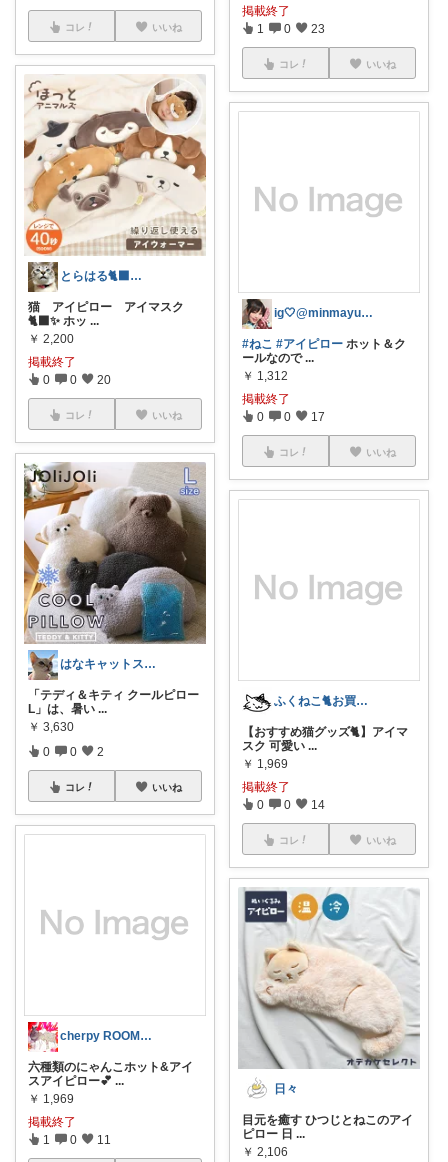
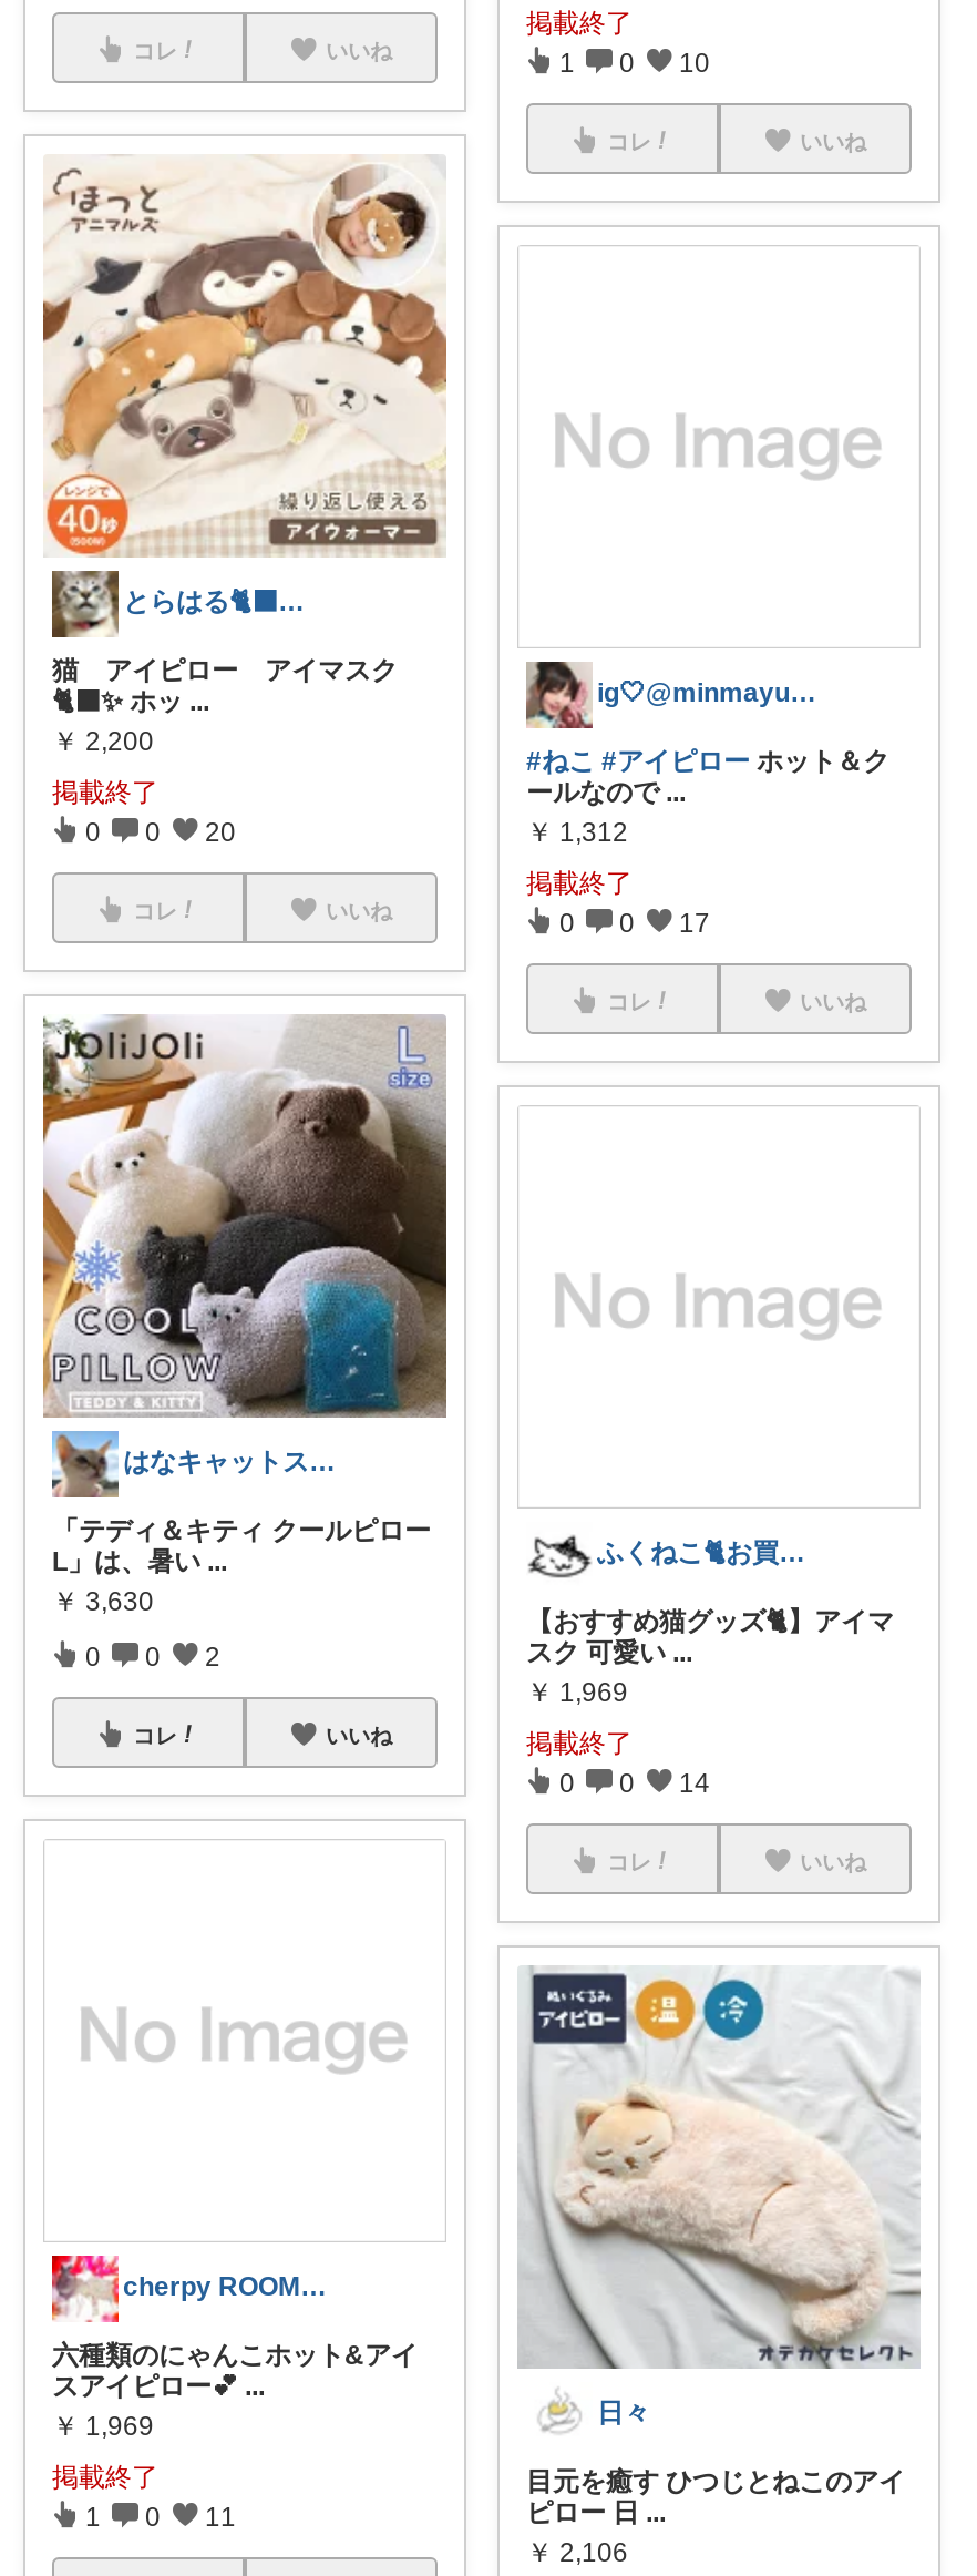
- 1 0 23
+ 1 0 10
